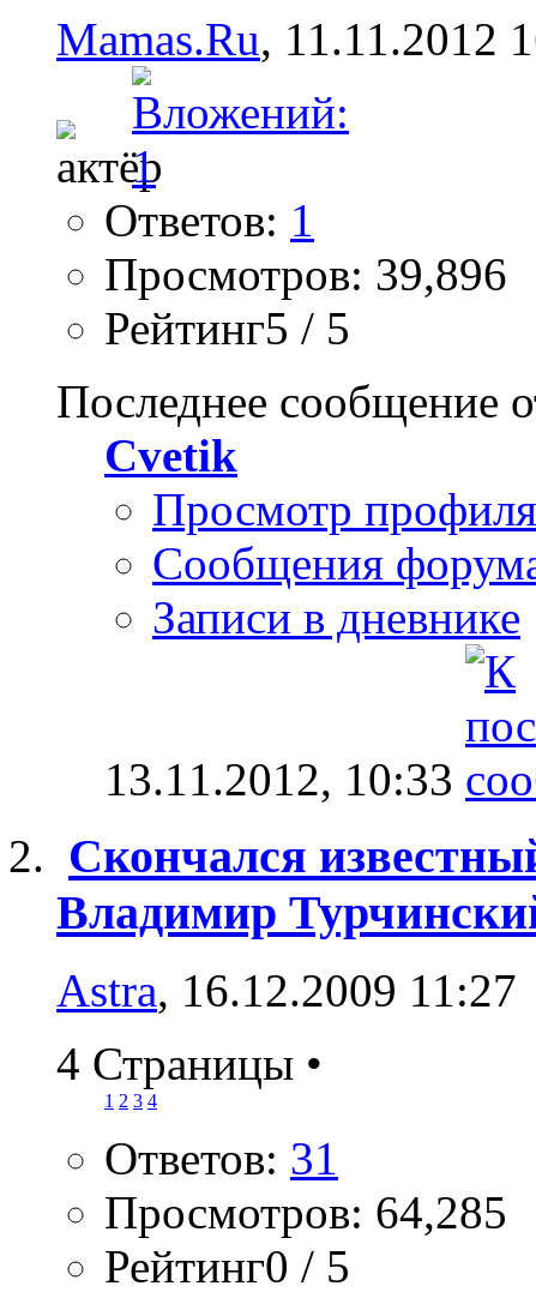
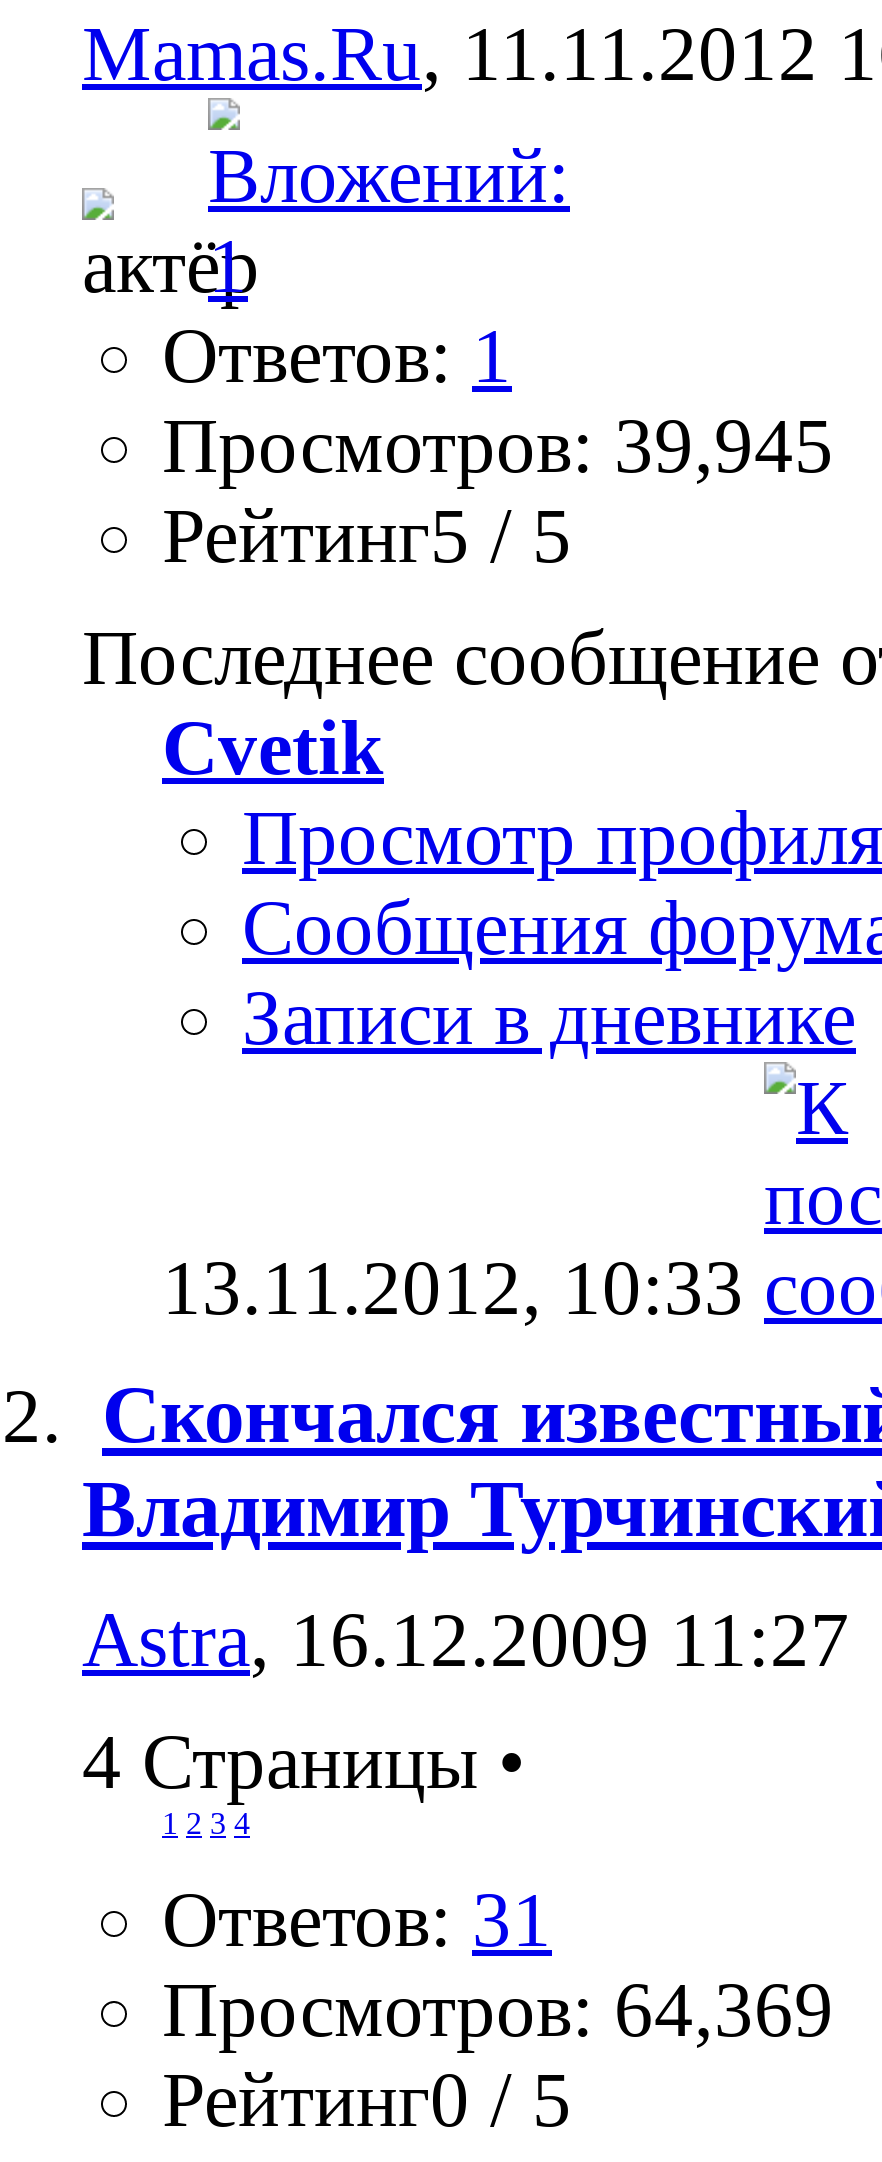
- Просмотров: 39,896
+ Просмотров: 39,945

- Просмотров: 64,285
+ Просмотров: 64,369
